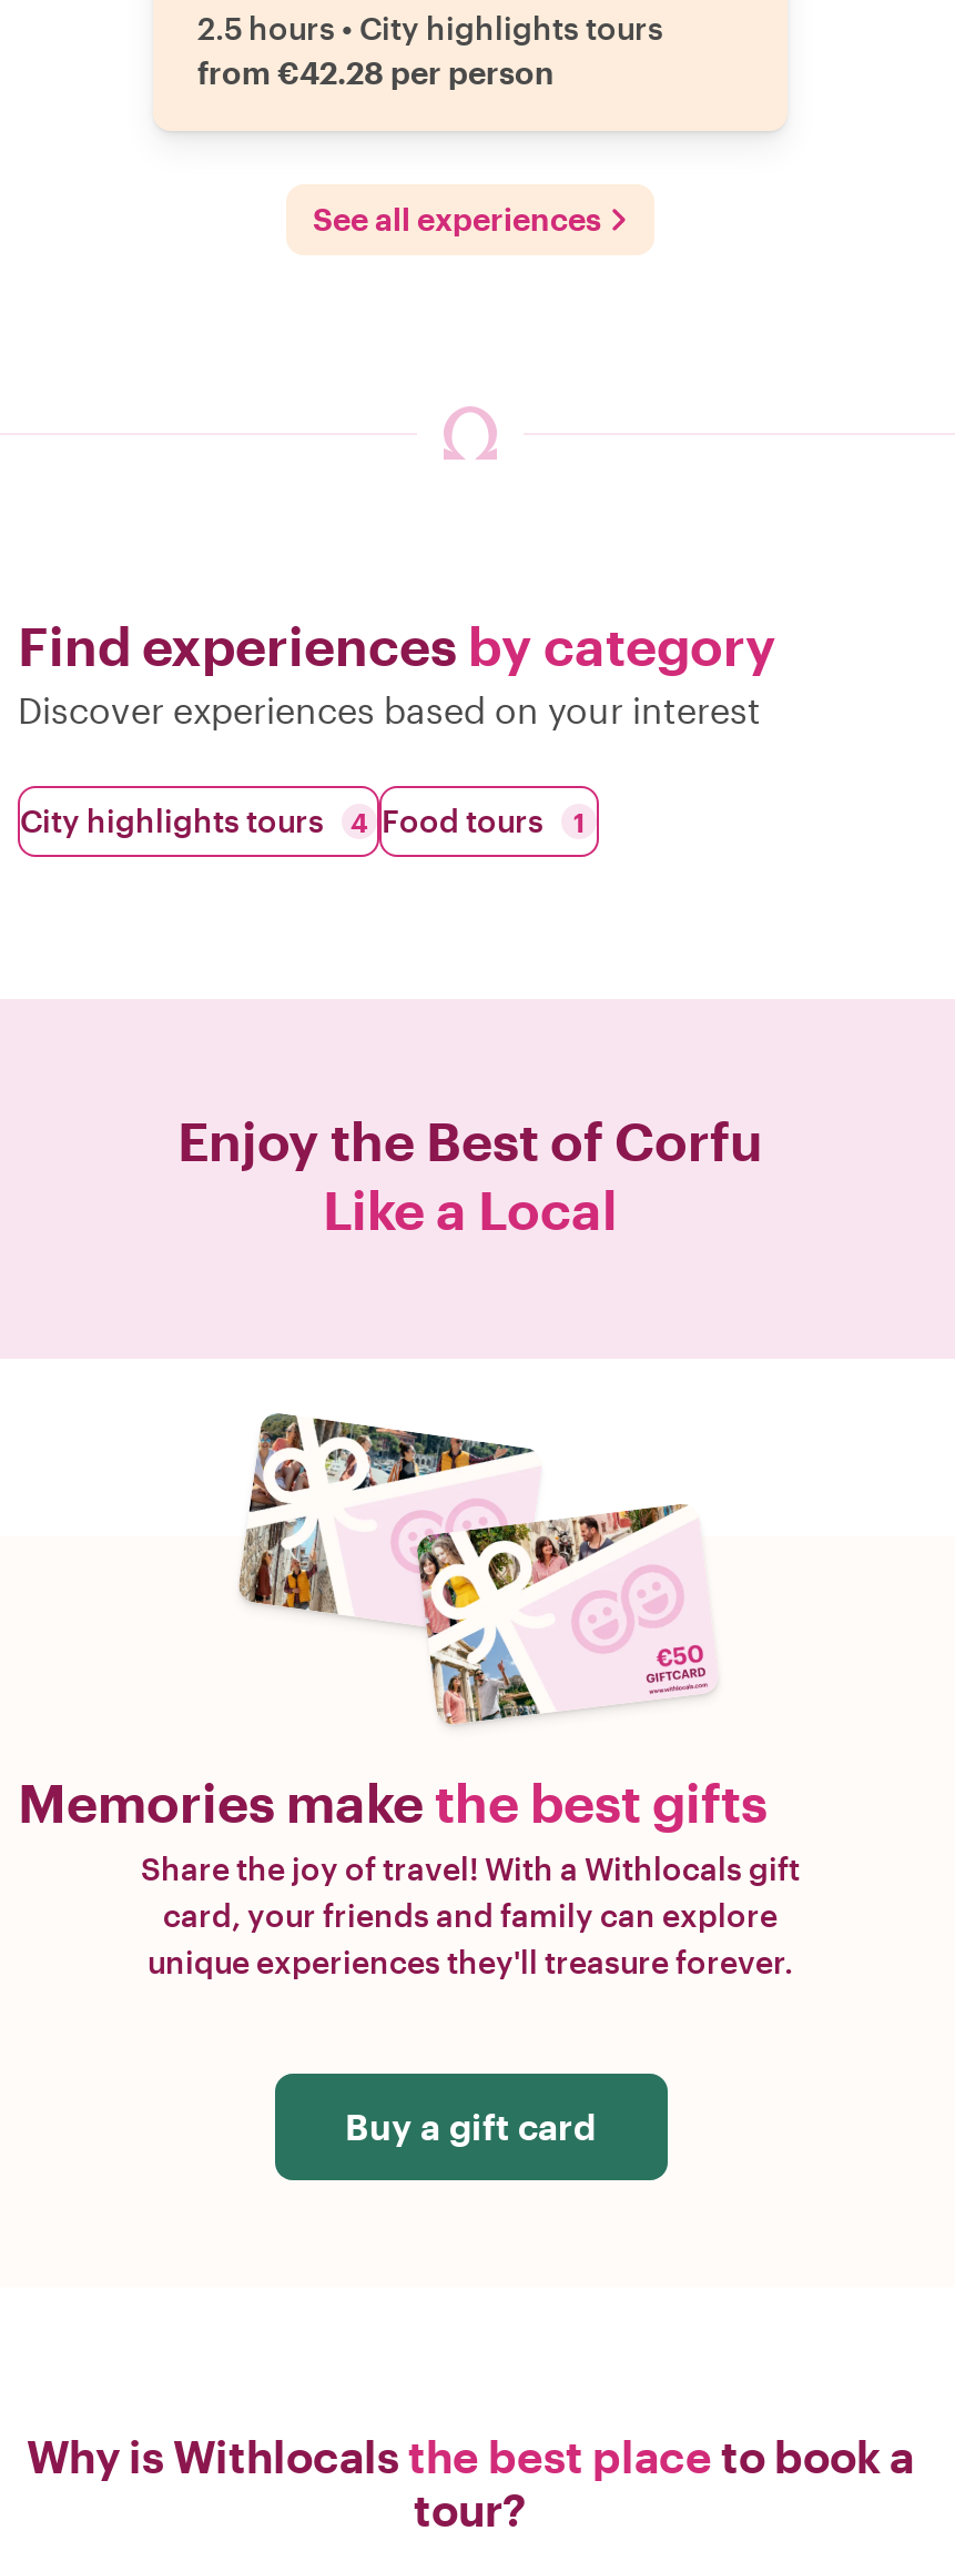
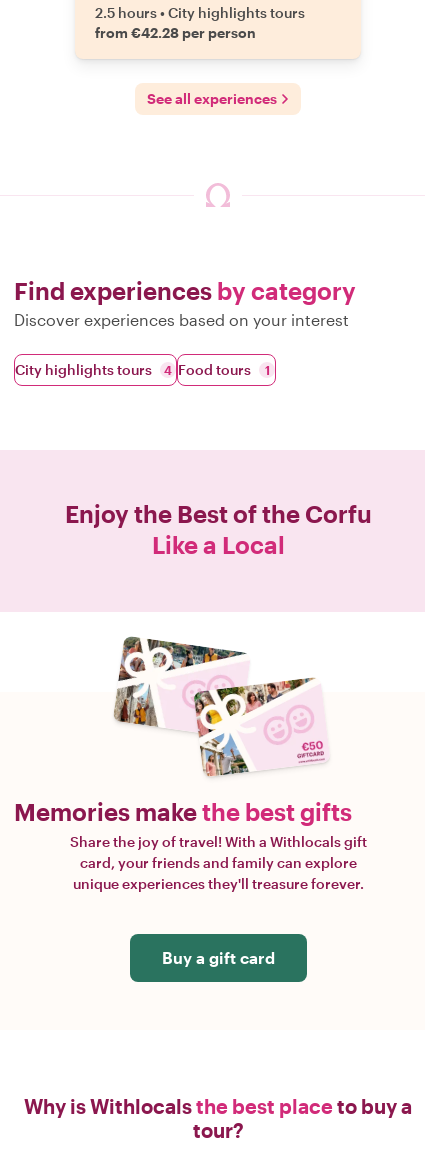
- Enjoy the Best of Corfu
+ Enjoy the Best of the Corfu

- Why is Withlocals the best place to book a
+ Why is Withlocals the best place to buy a
